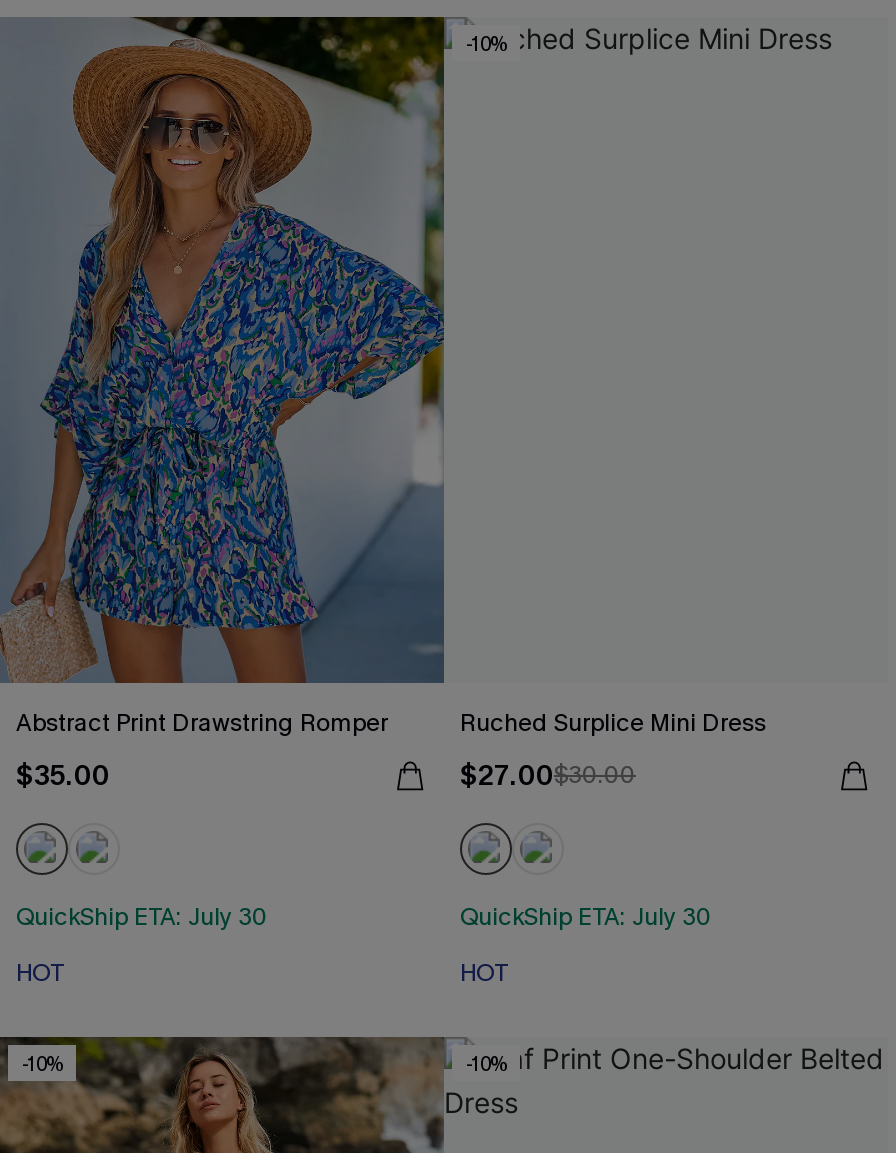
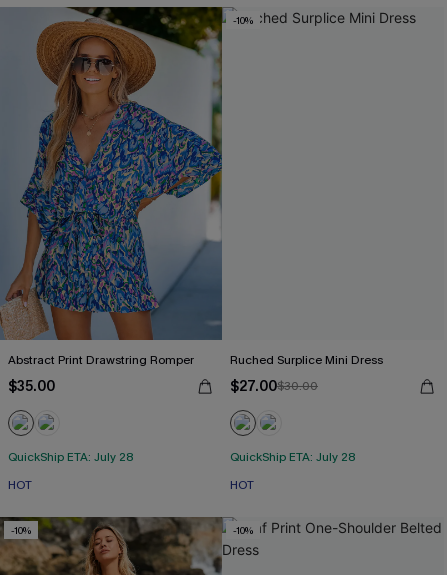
- QuickShip ETA: July 30
+ QuickShip ETA: July 28

- QuickShip ETA: July 30
+ QuickShip ETA: July 28
